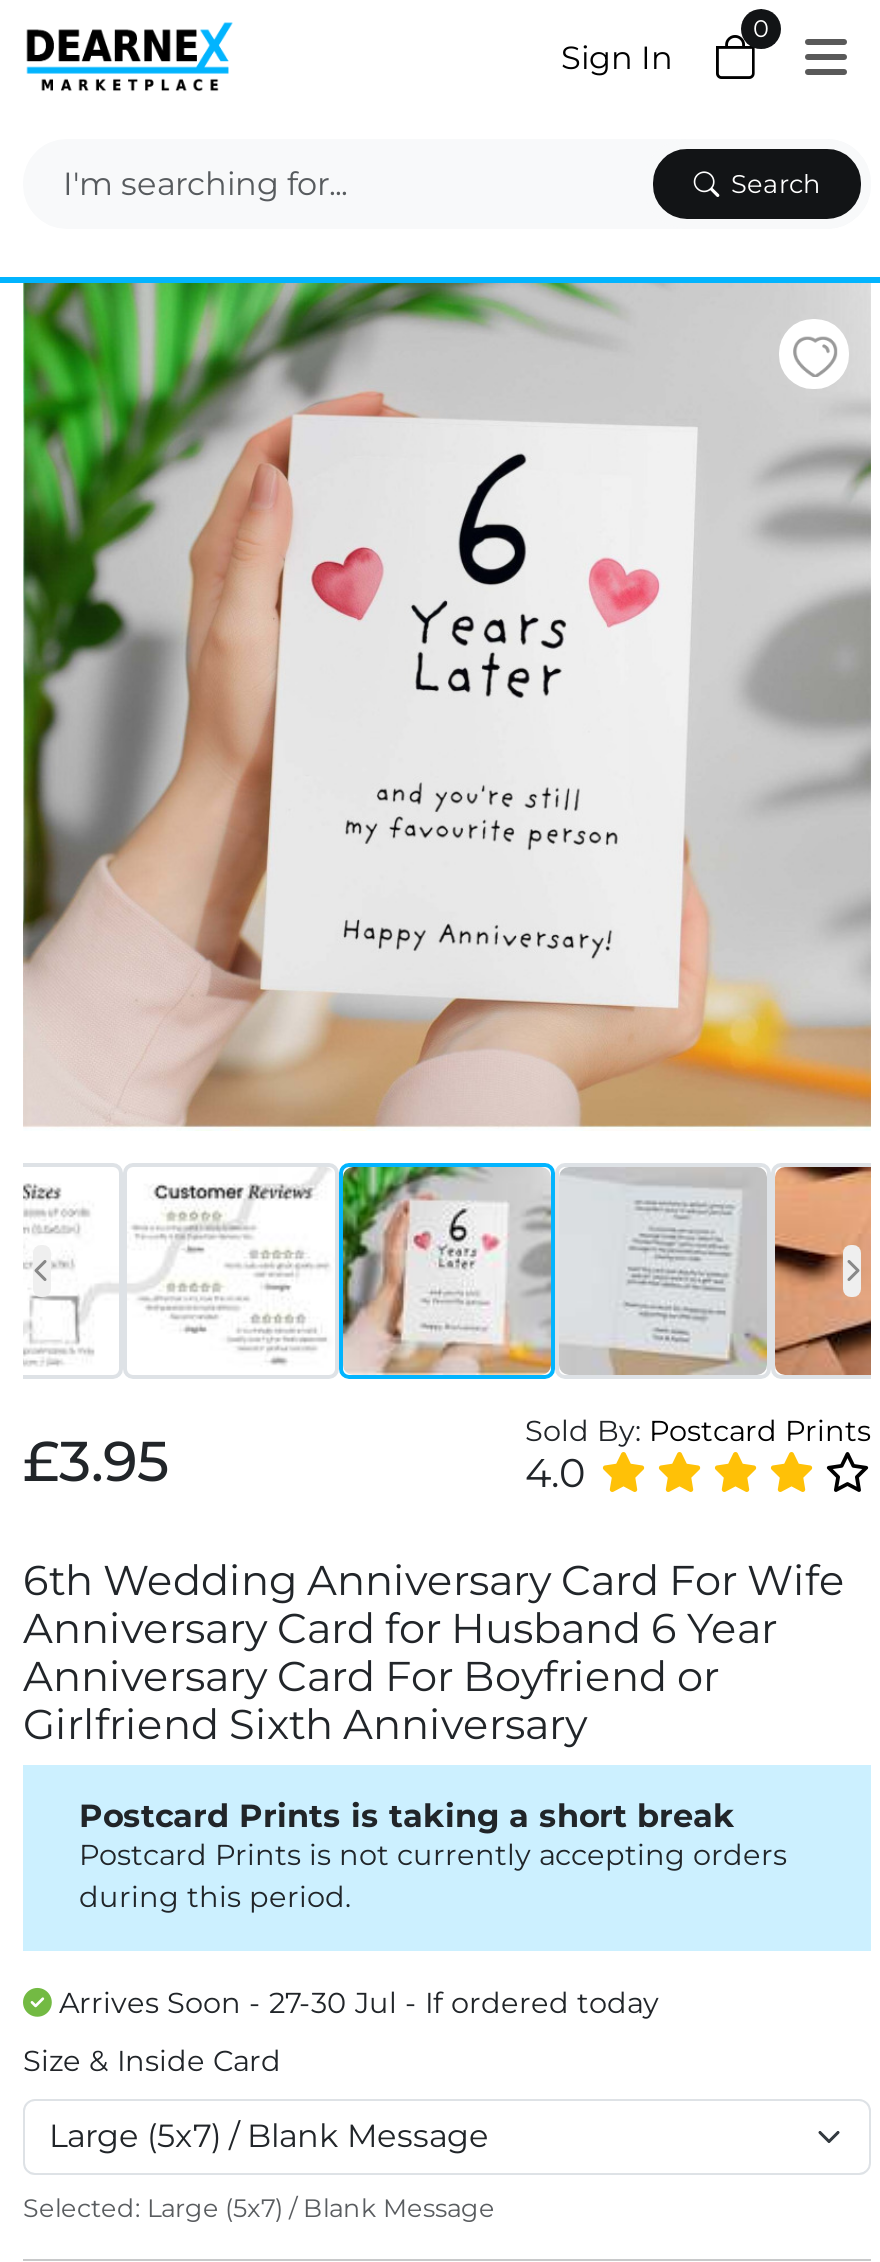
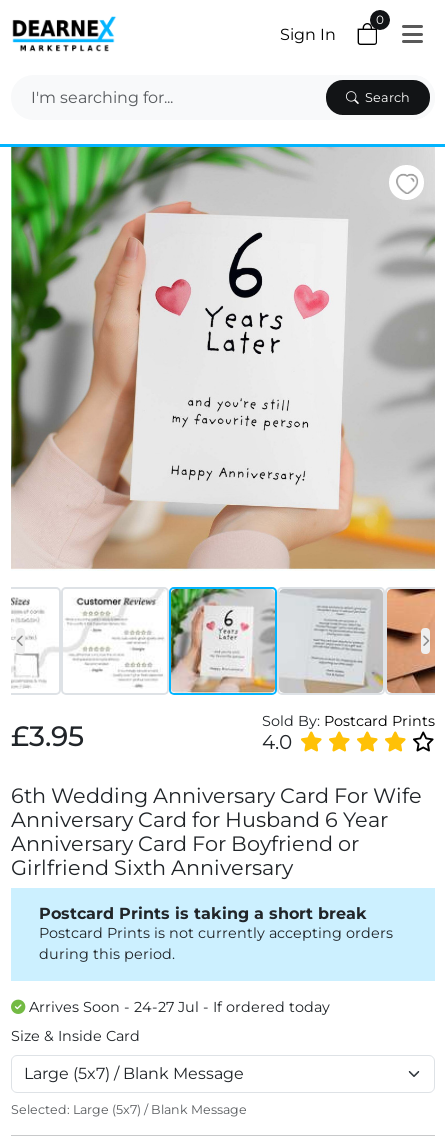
- Arrives Soon - 27-30 Jul - If ordered today
+ Arrives Soon - 24-27 Jul - If ordered today
